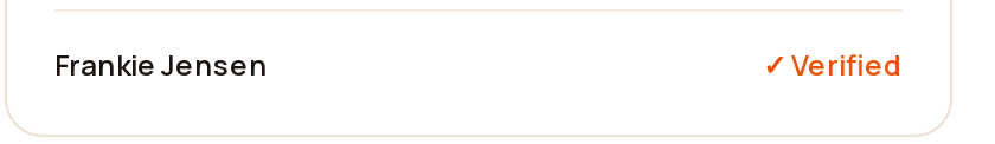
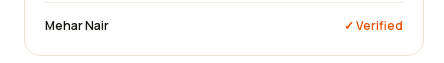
- Frankie Jensen
+ Mehar Nair
